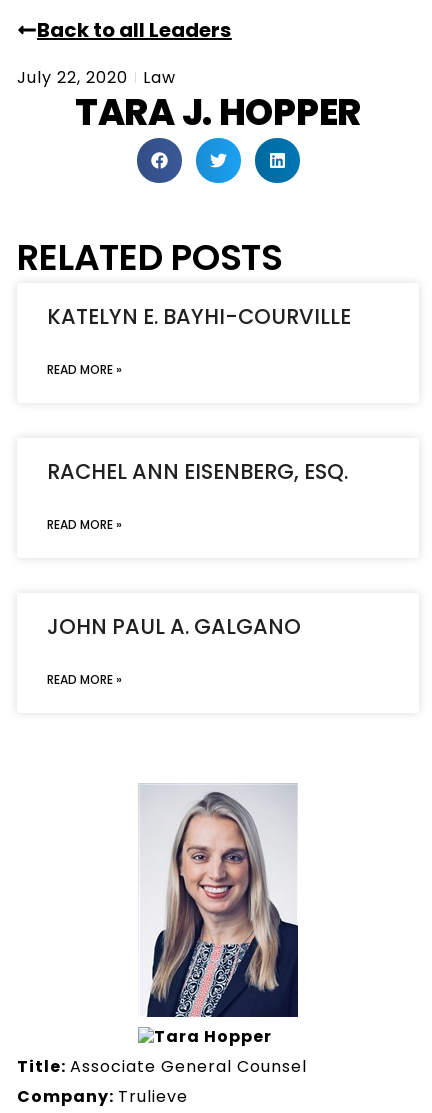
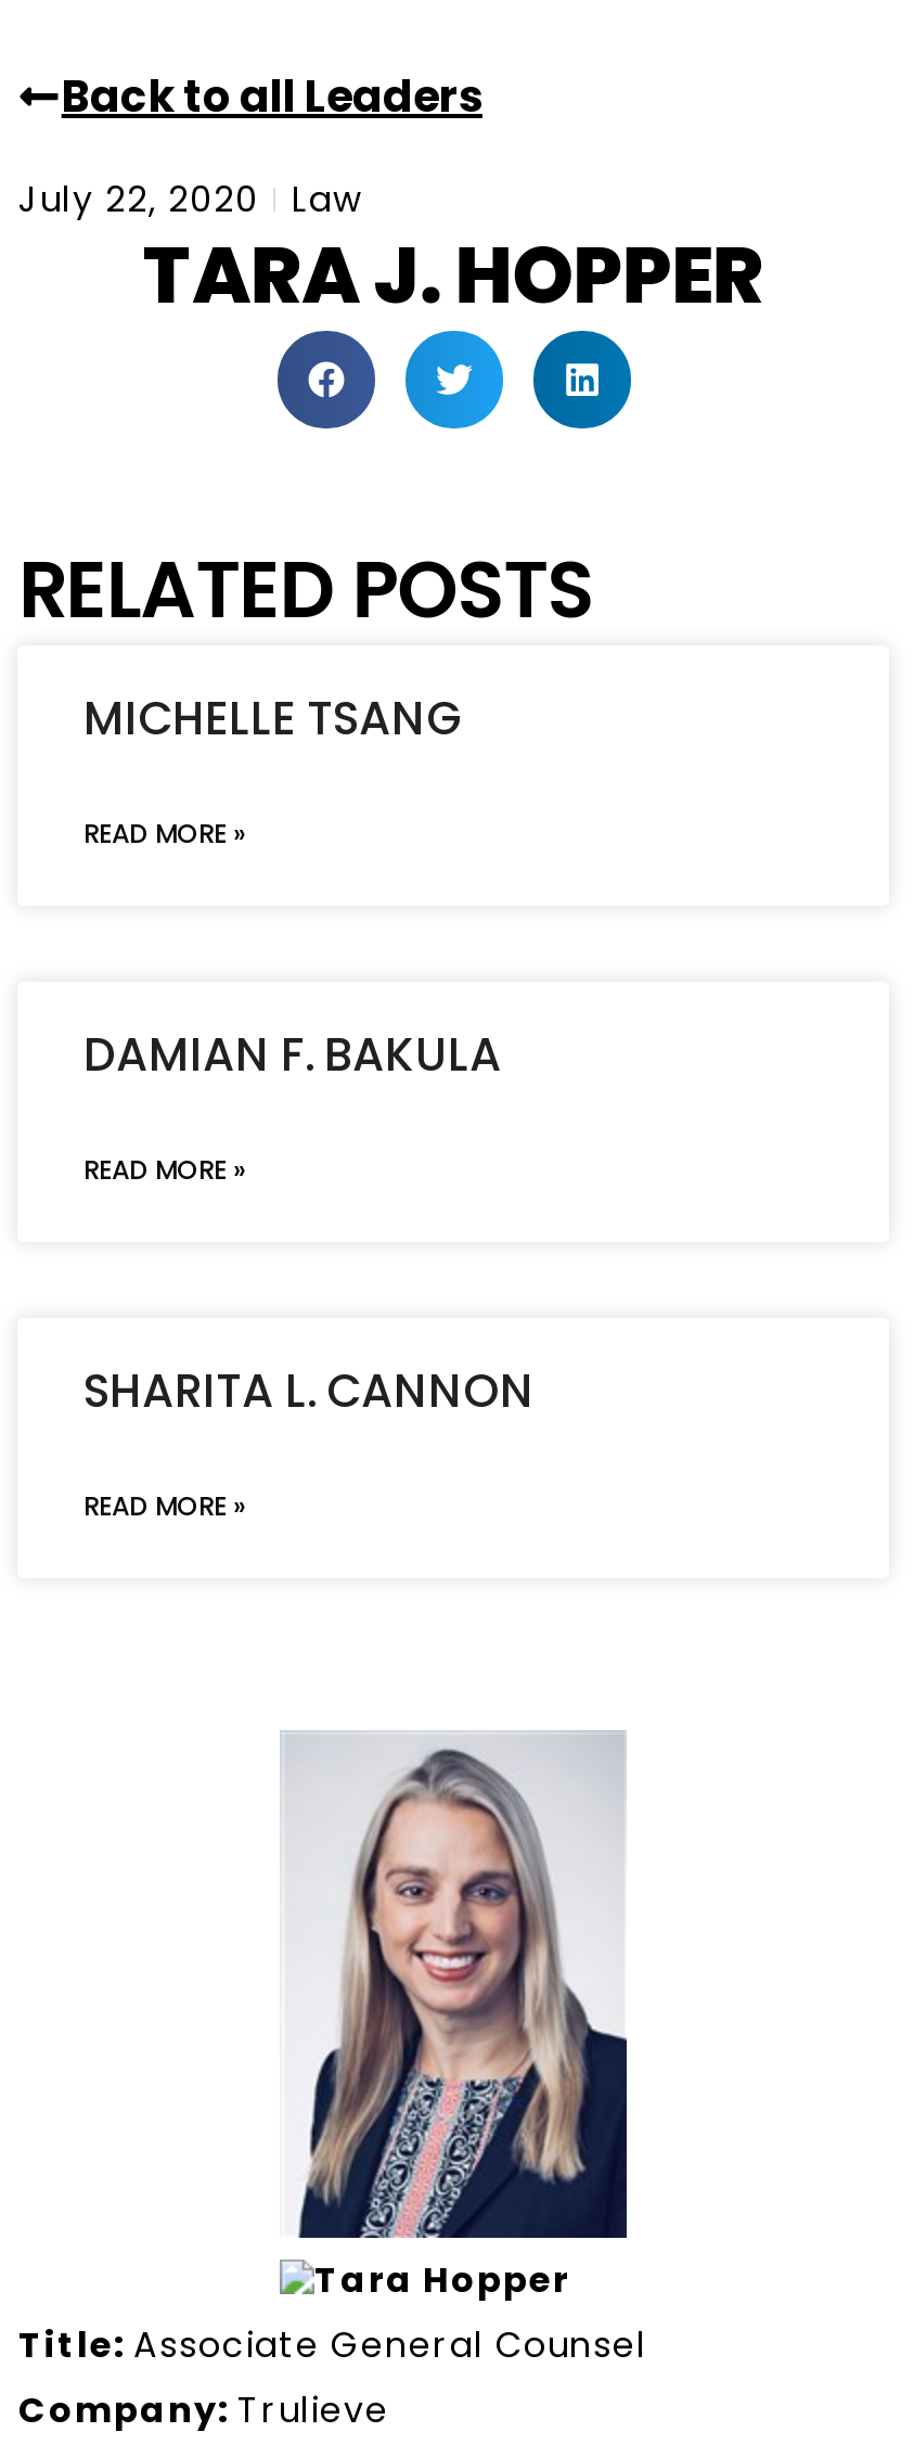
- KATELYN E. BAYHI-COURVILLE
+ MICHELLE TSANG

- RACHEL ANN EISENBERG, ESQ.
+ DAMIAN F. BAKULA

- JOHN PAUL A. GALGANO
+ SHARITA L. CANNON
